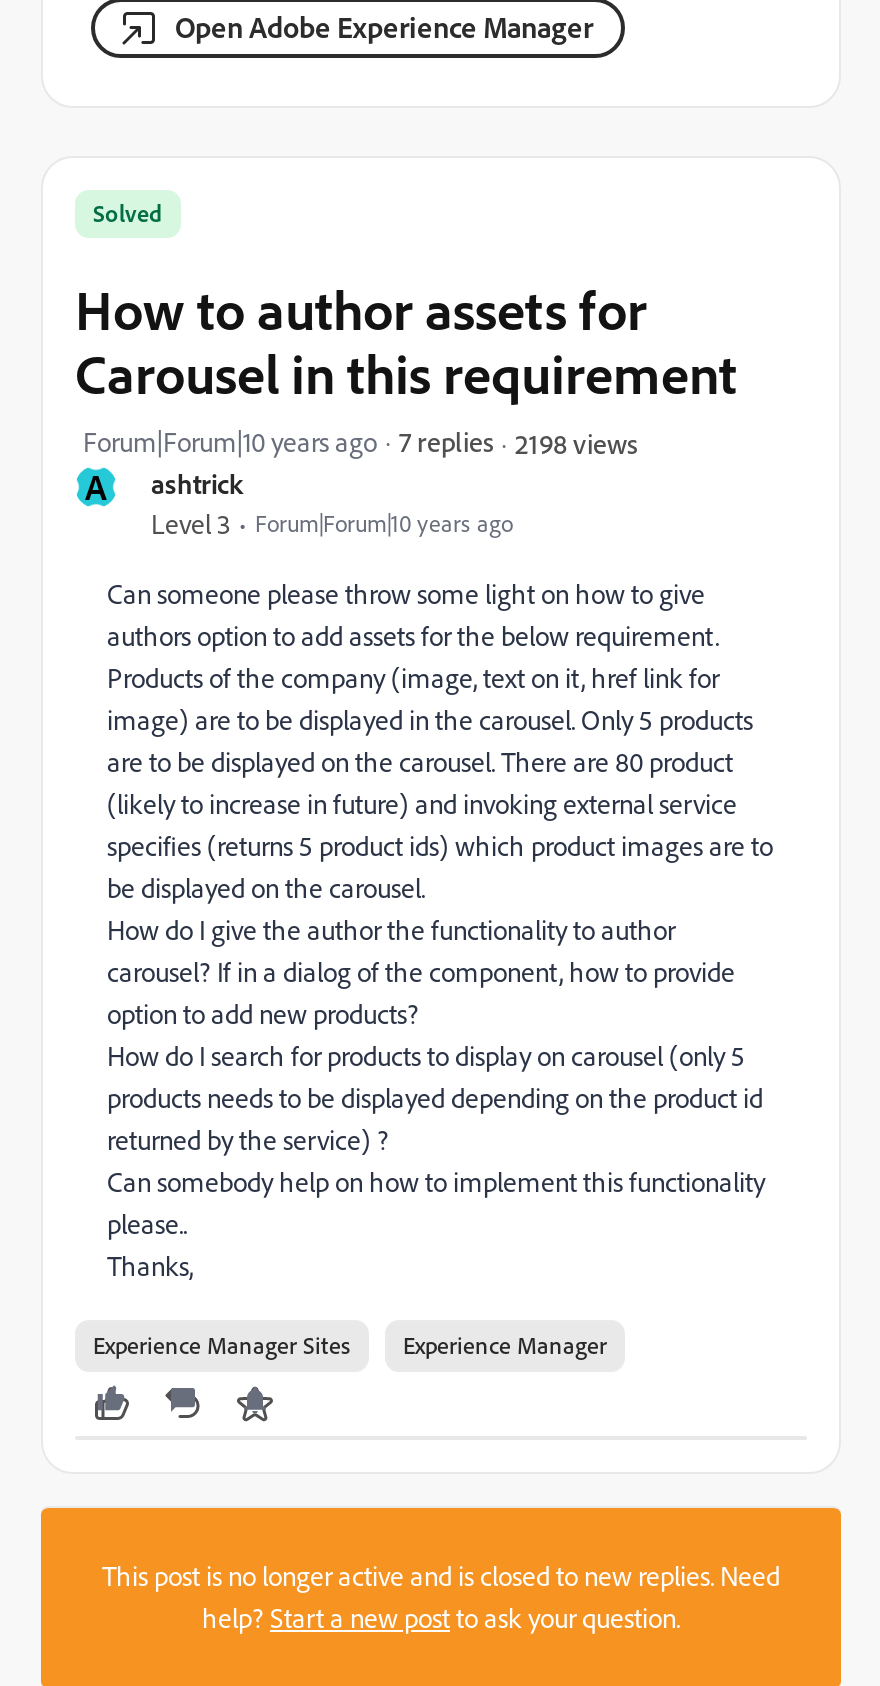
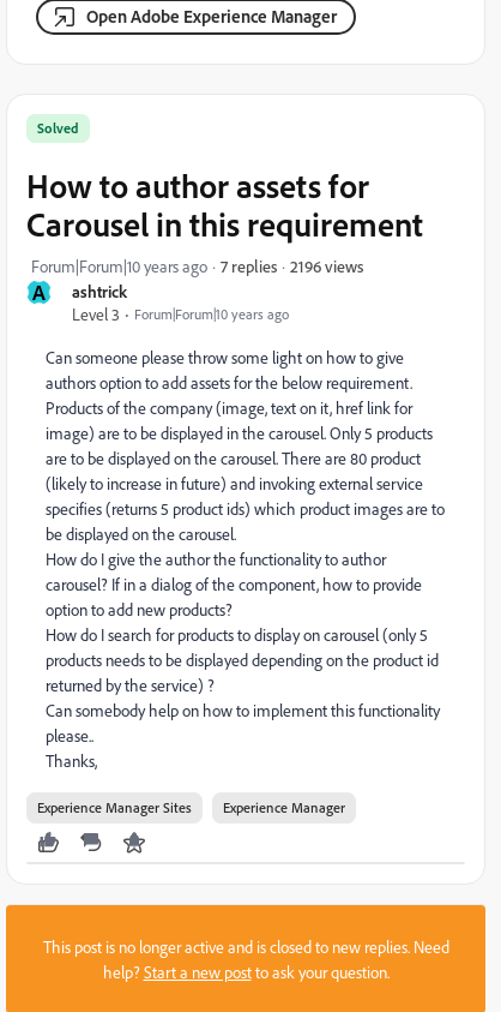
- 2198 views
+ 2196 views
